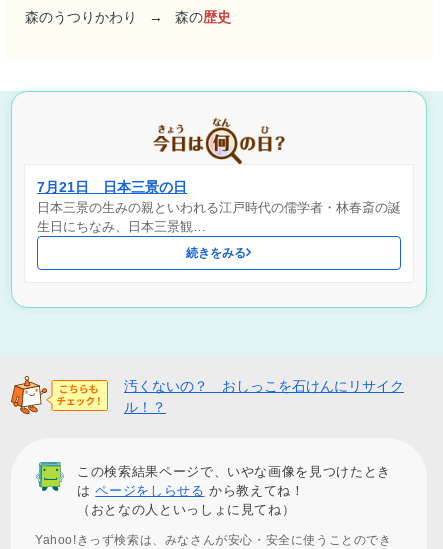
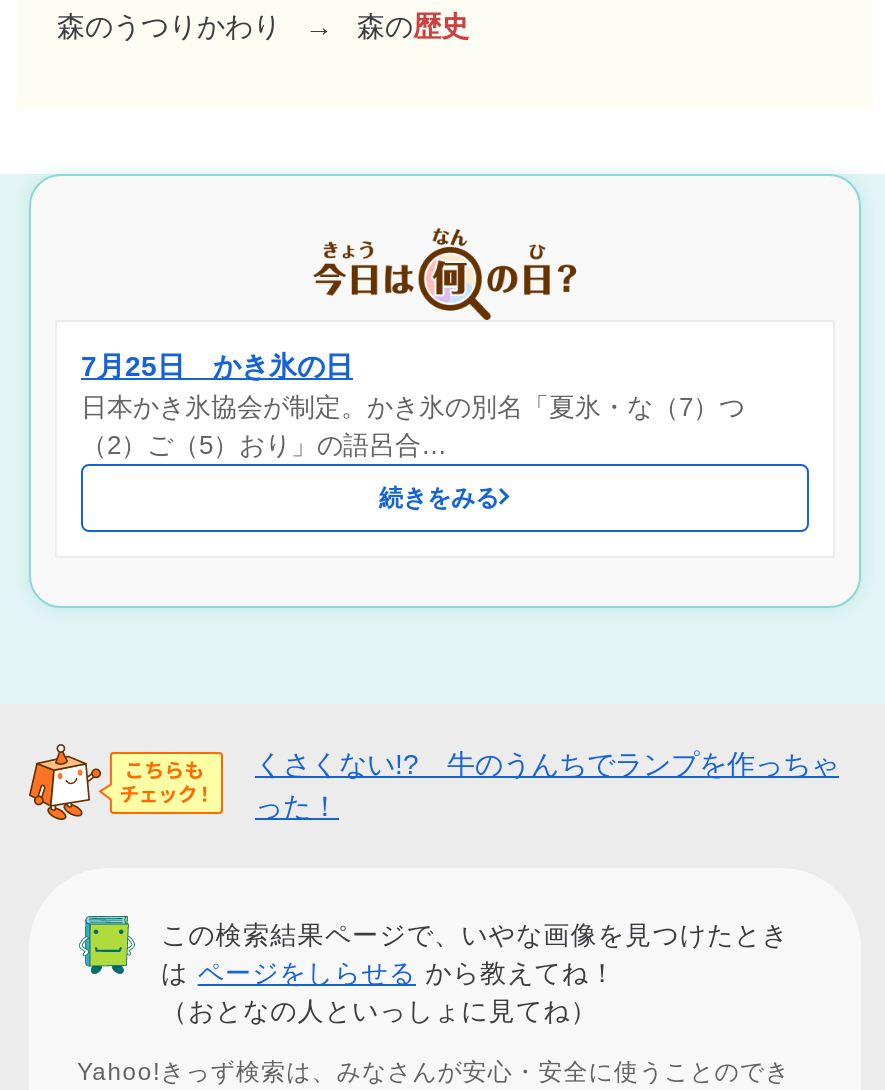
- 7月21日 日本三景の日
- 日本三景の生みの親といわれる江戸時代の儒学者・林春斎の誕
- 生日にちなみ、日本三景観…
+ 7月25日 かき氷の日
+ 日本かき氷協会が制定。かき氷の別名「夏氷・な（7）つ
+ （2）ご（5）おり」の語呂合…

- 汚くないの？ おしっこを石けんにリサイク
- ル！？
+ くさくない!? 牛のうんちでランプを作っちゃ
+ った！
